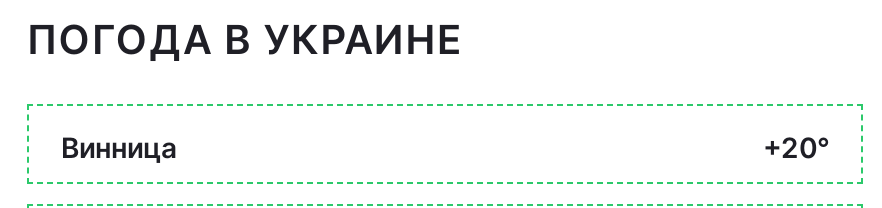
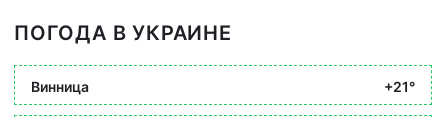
- +20°
+ +21°
